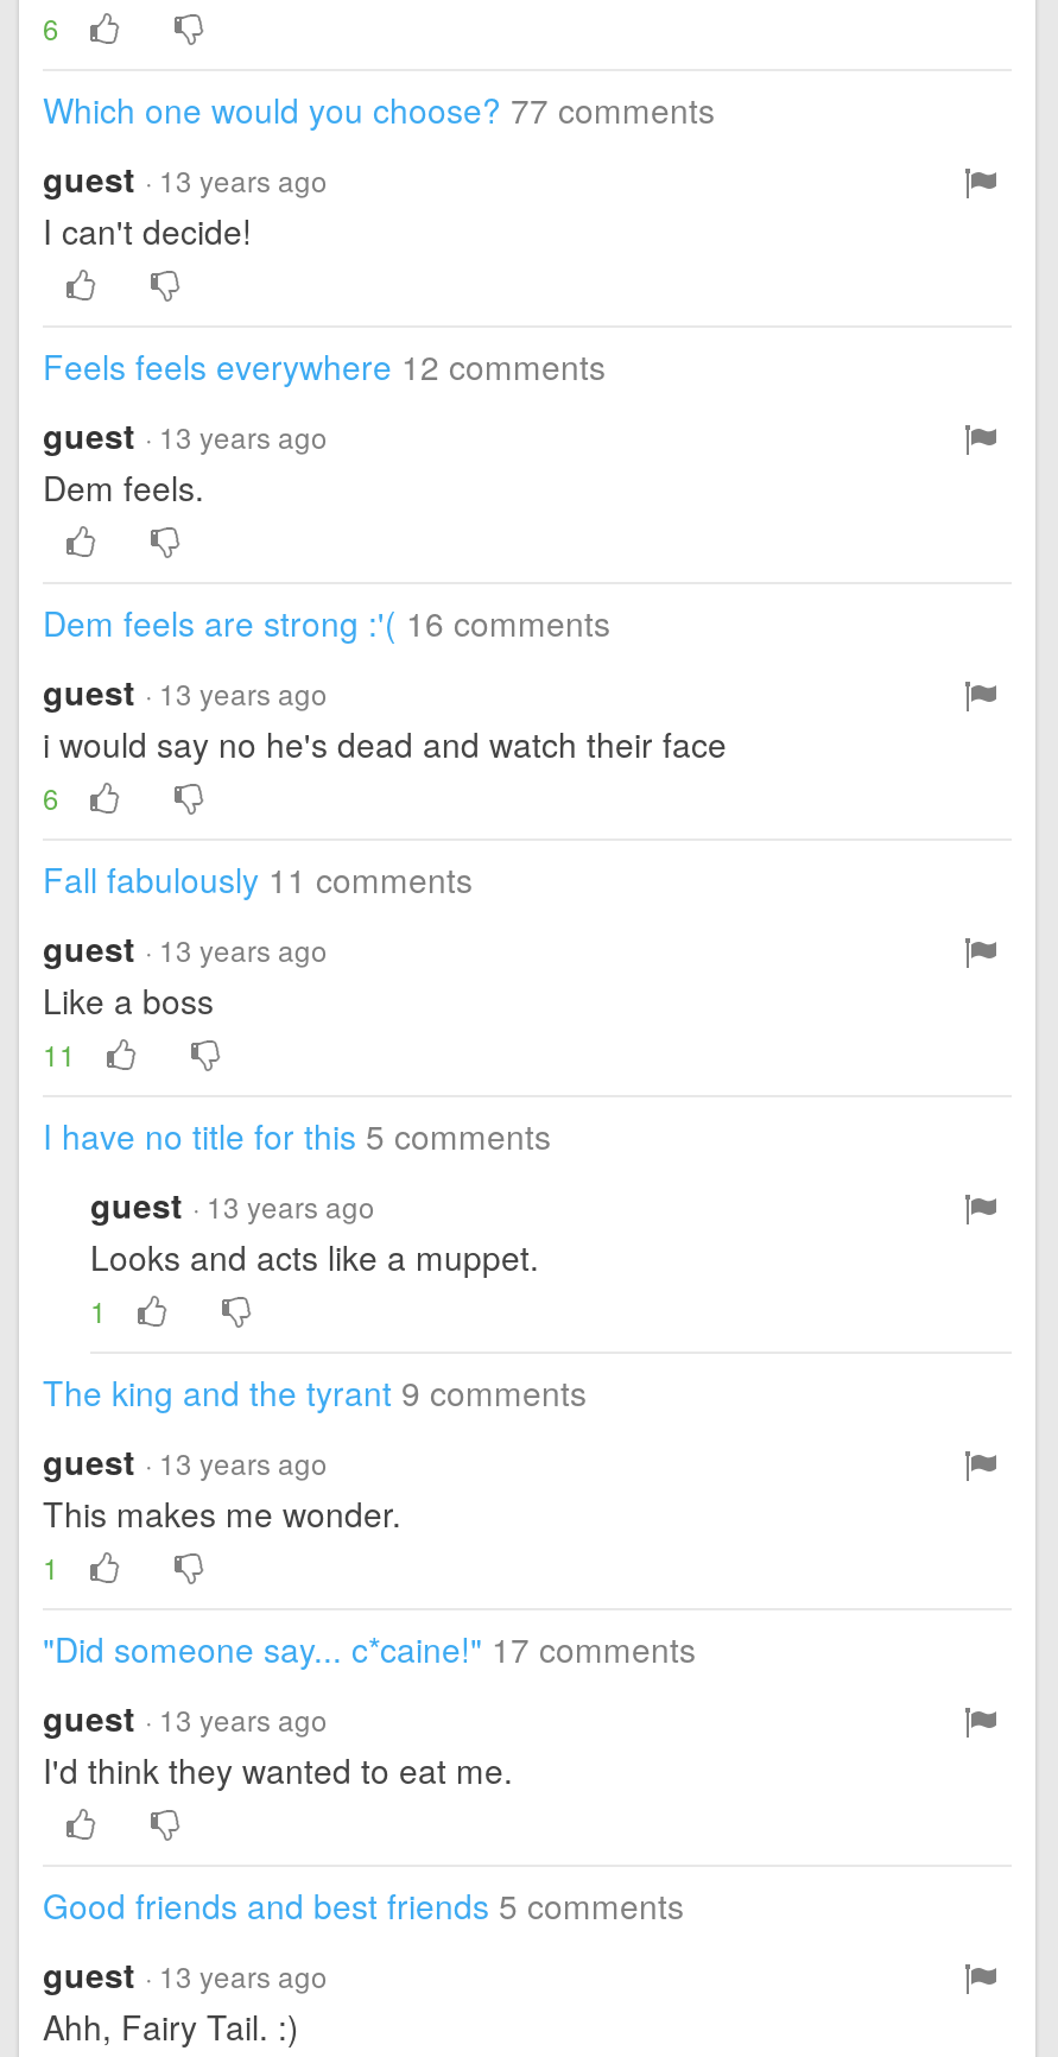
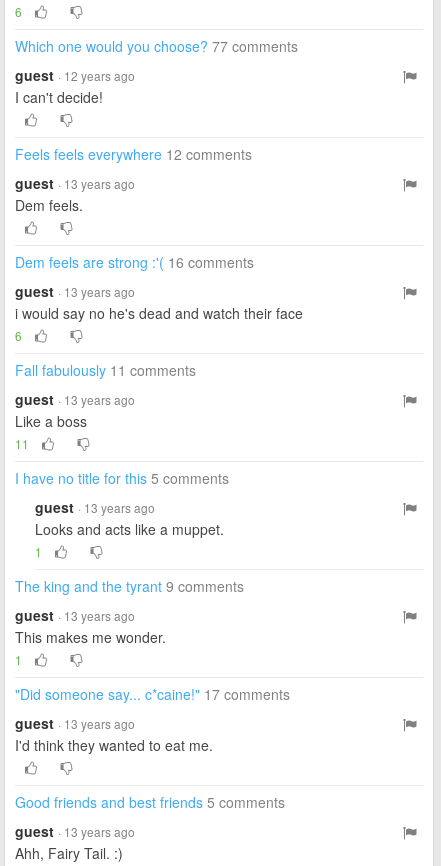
- guest · 13 years ago
+ guest · 12 years ago
